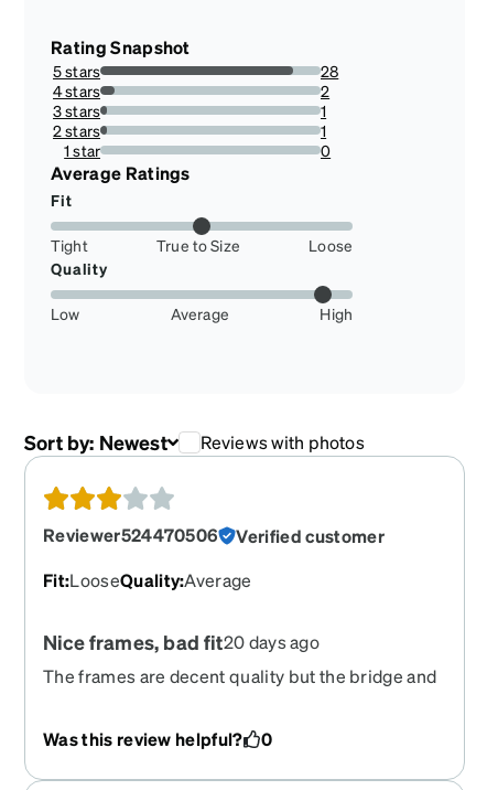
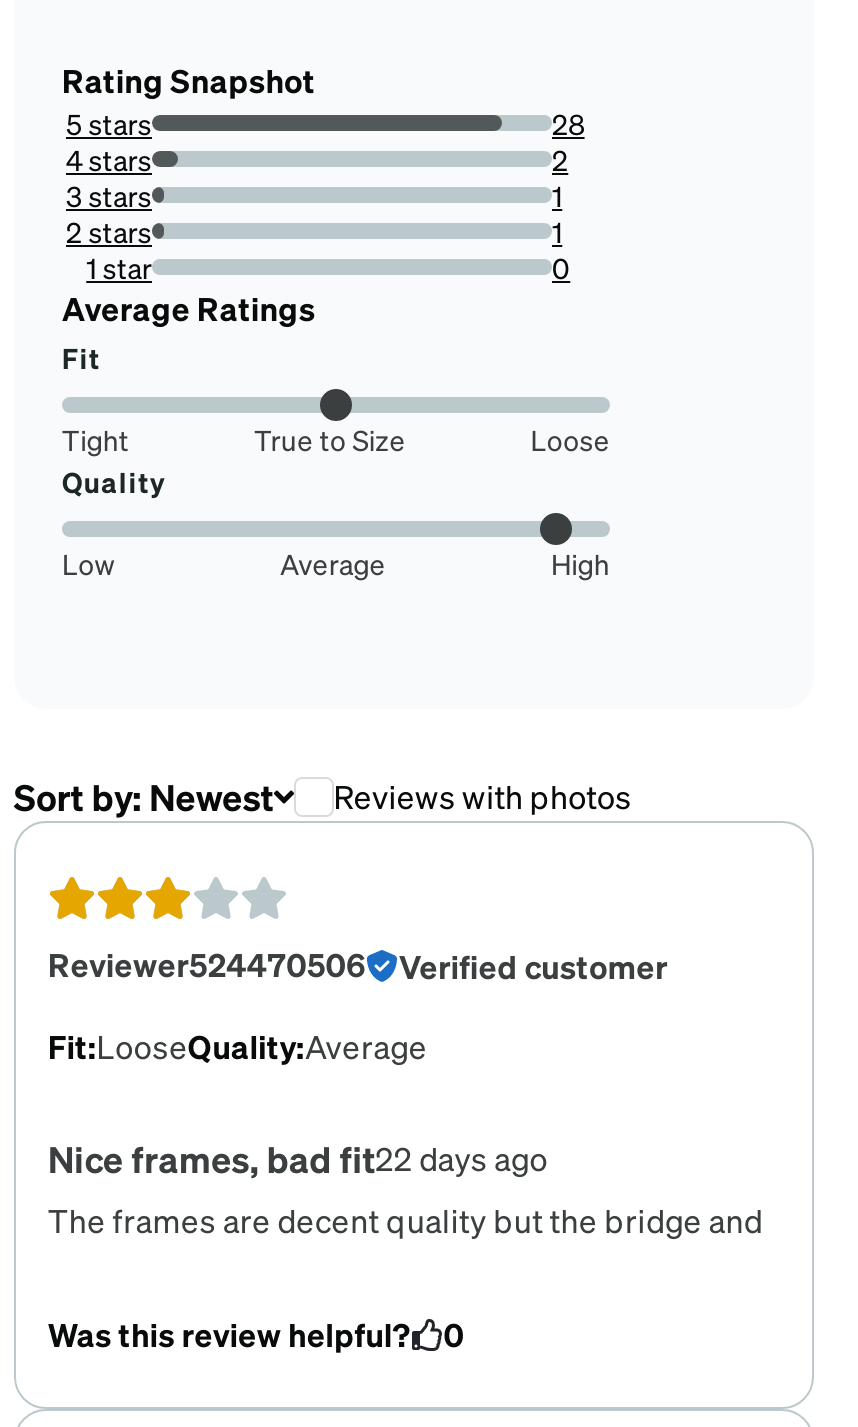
- Nice frames, bad fit20 days ago
+ Nice frames, bad fit22 days ago
